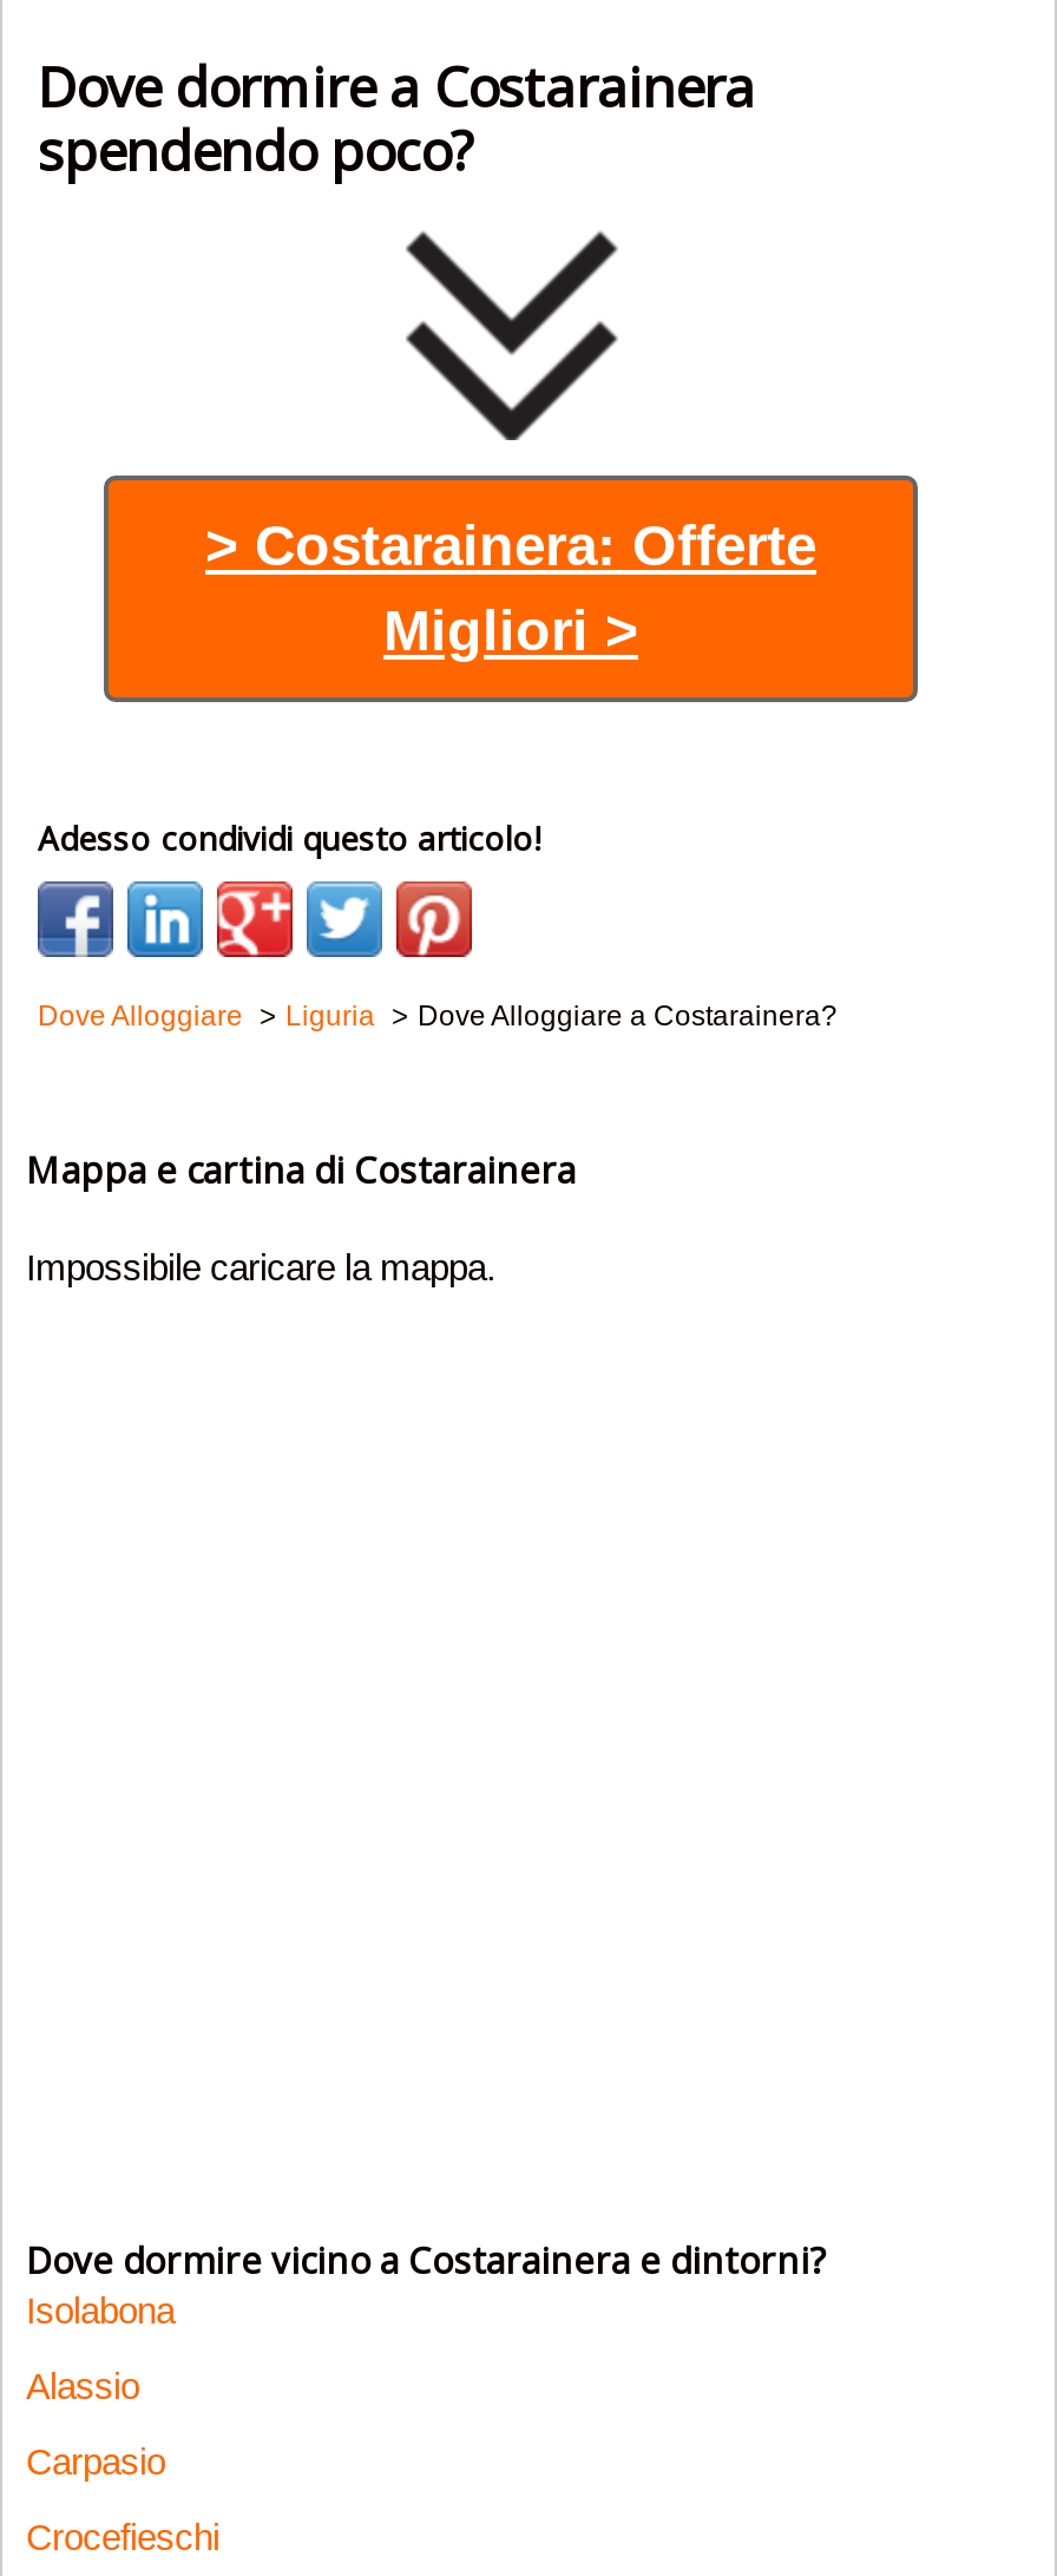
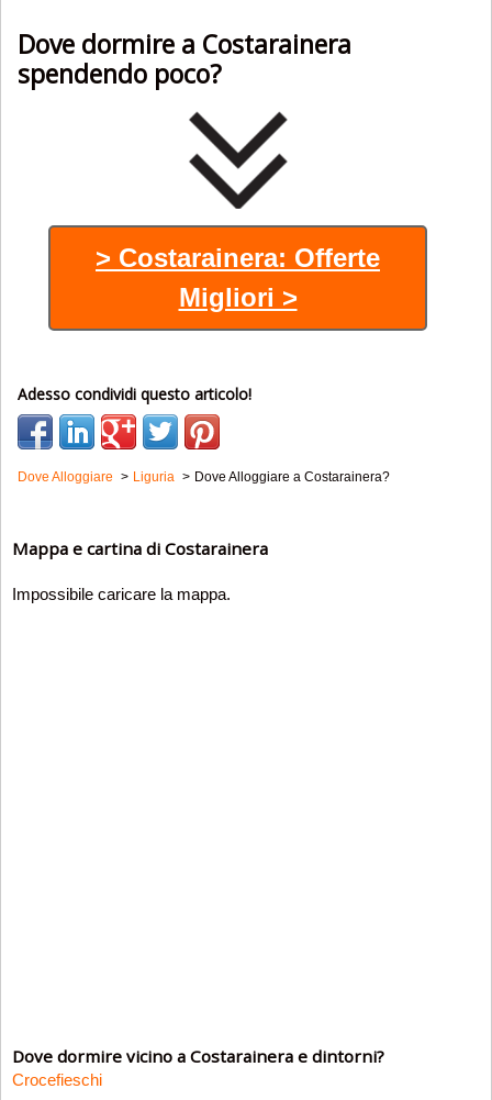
- Isolabona
- Alassio
- Carpasio
